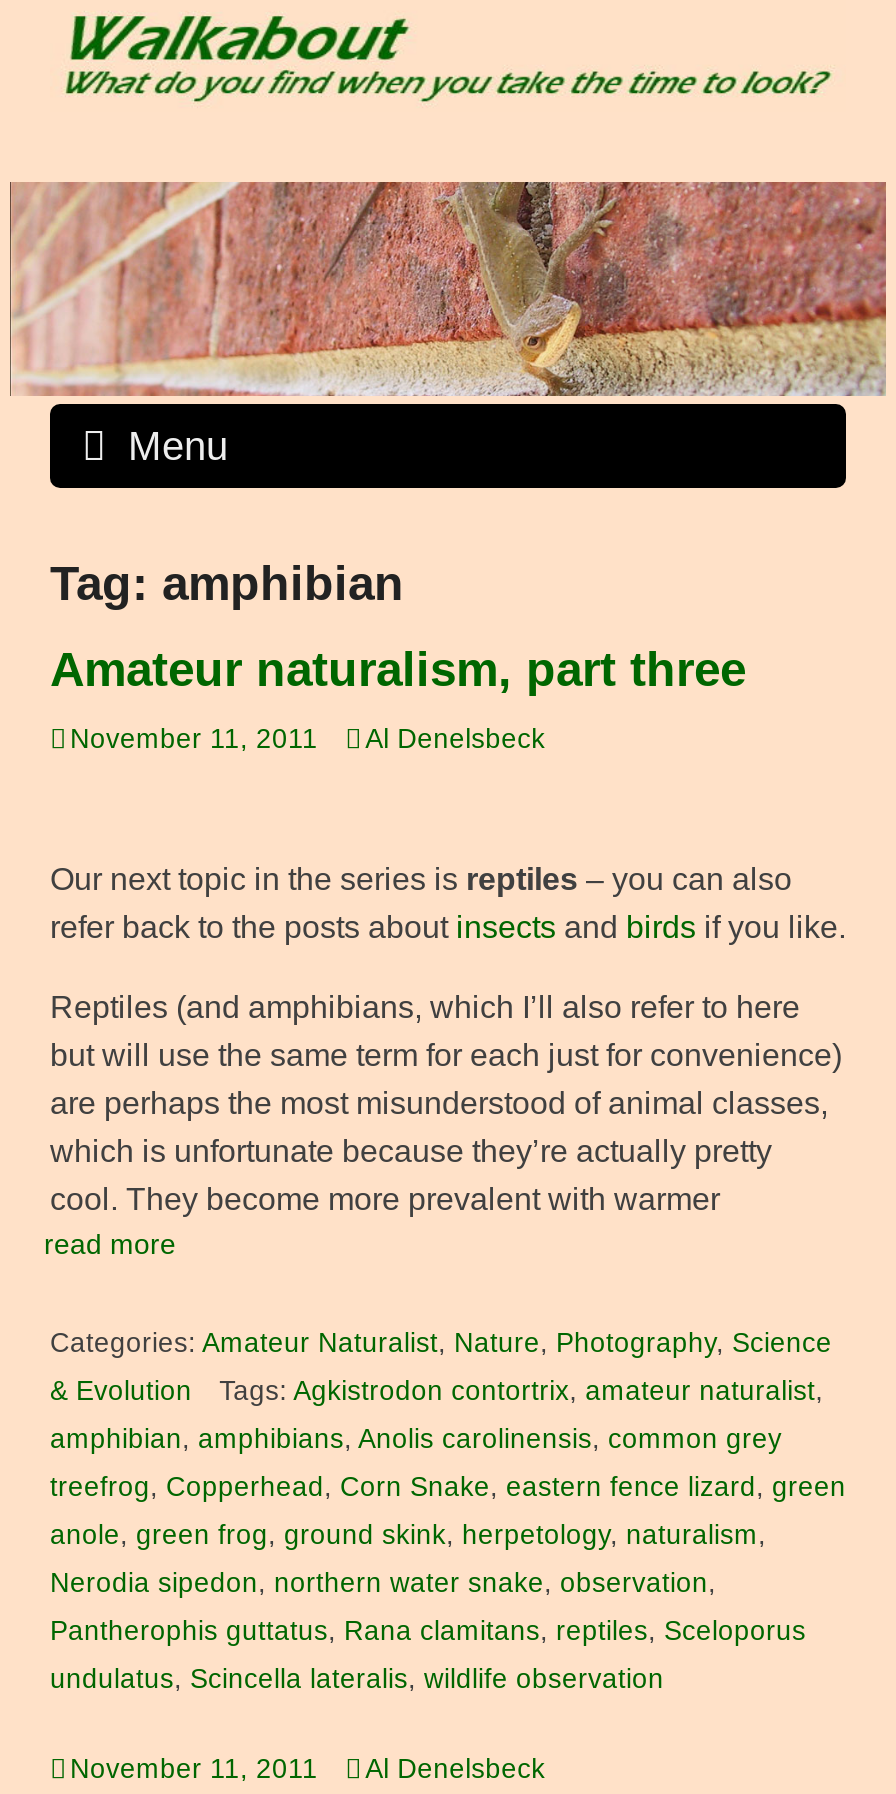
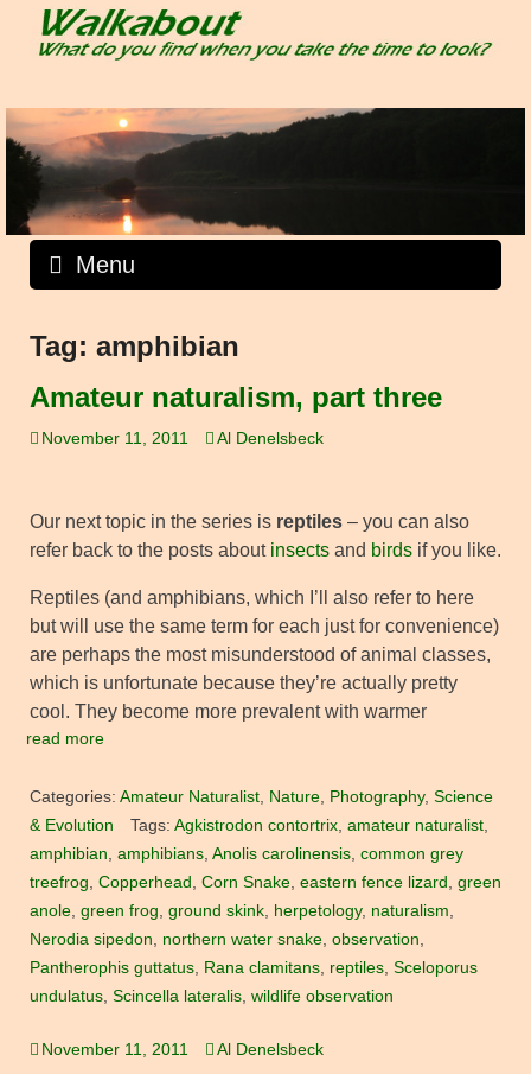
- [image]
+ [image]
